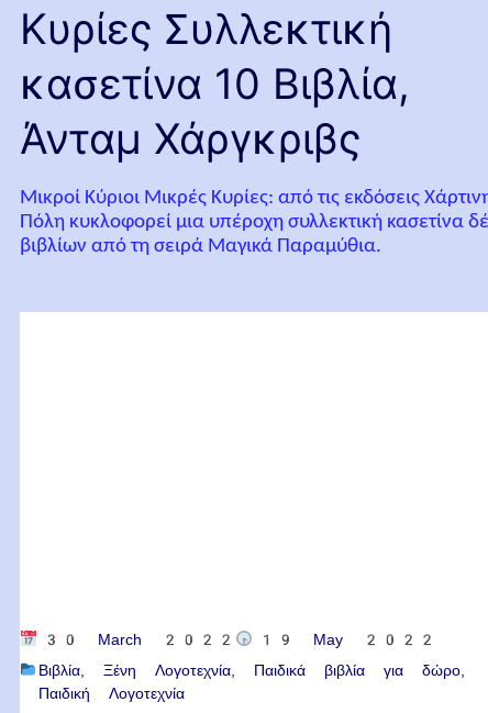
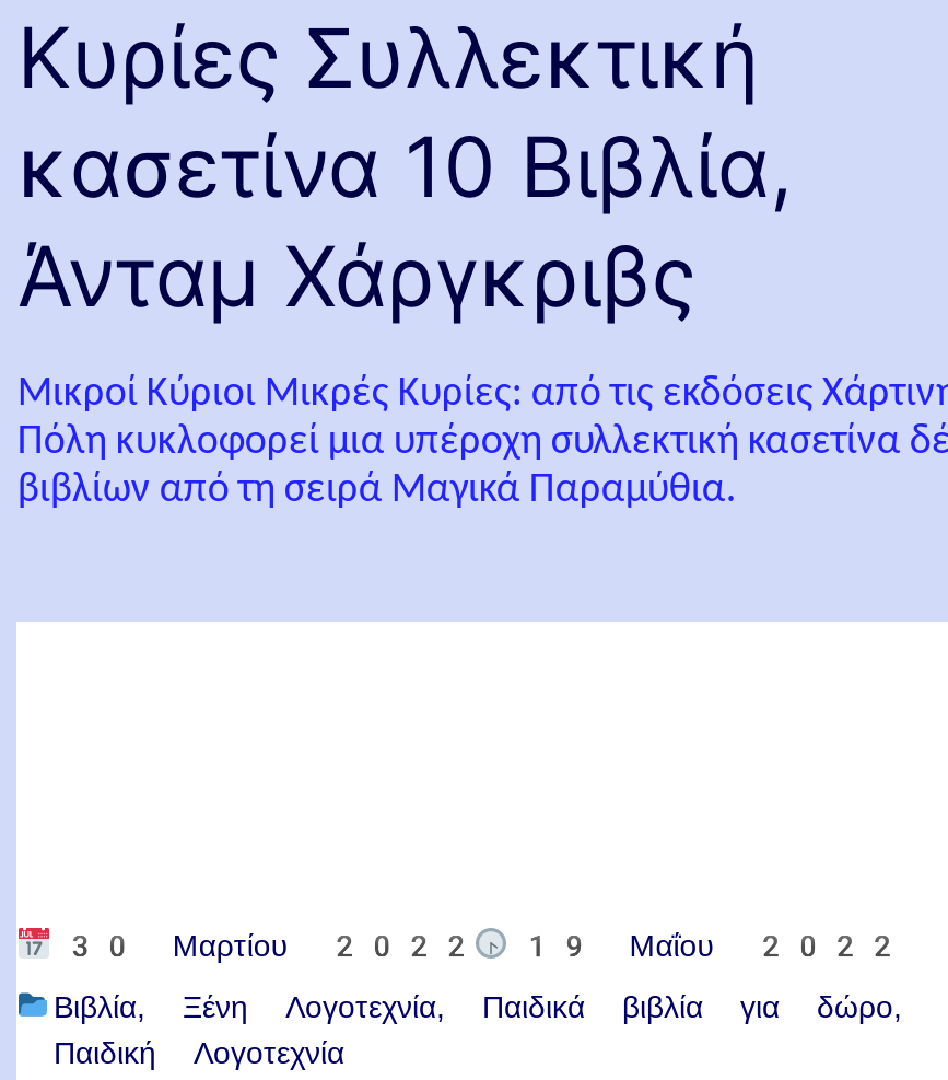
- 30 March 2022
- 19 May 2022
+ 30 Μαρτίου 2022
+ 19 Μαΐου 2022
